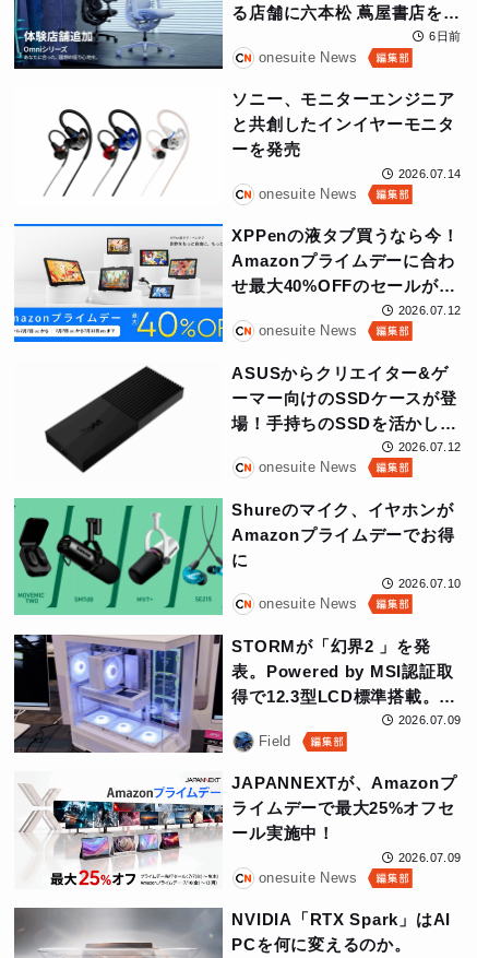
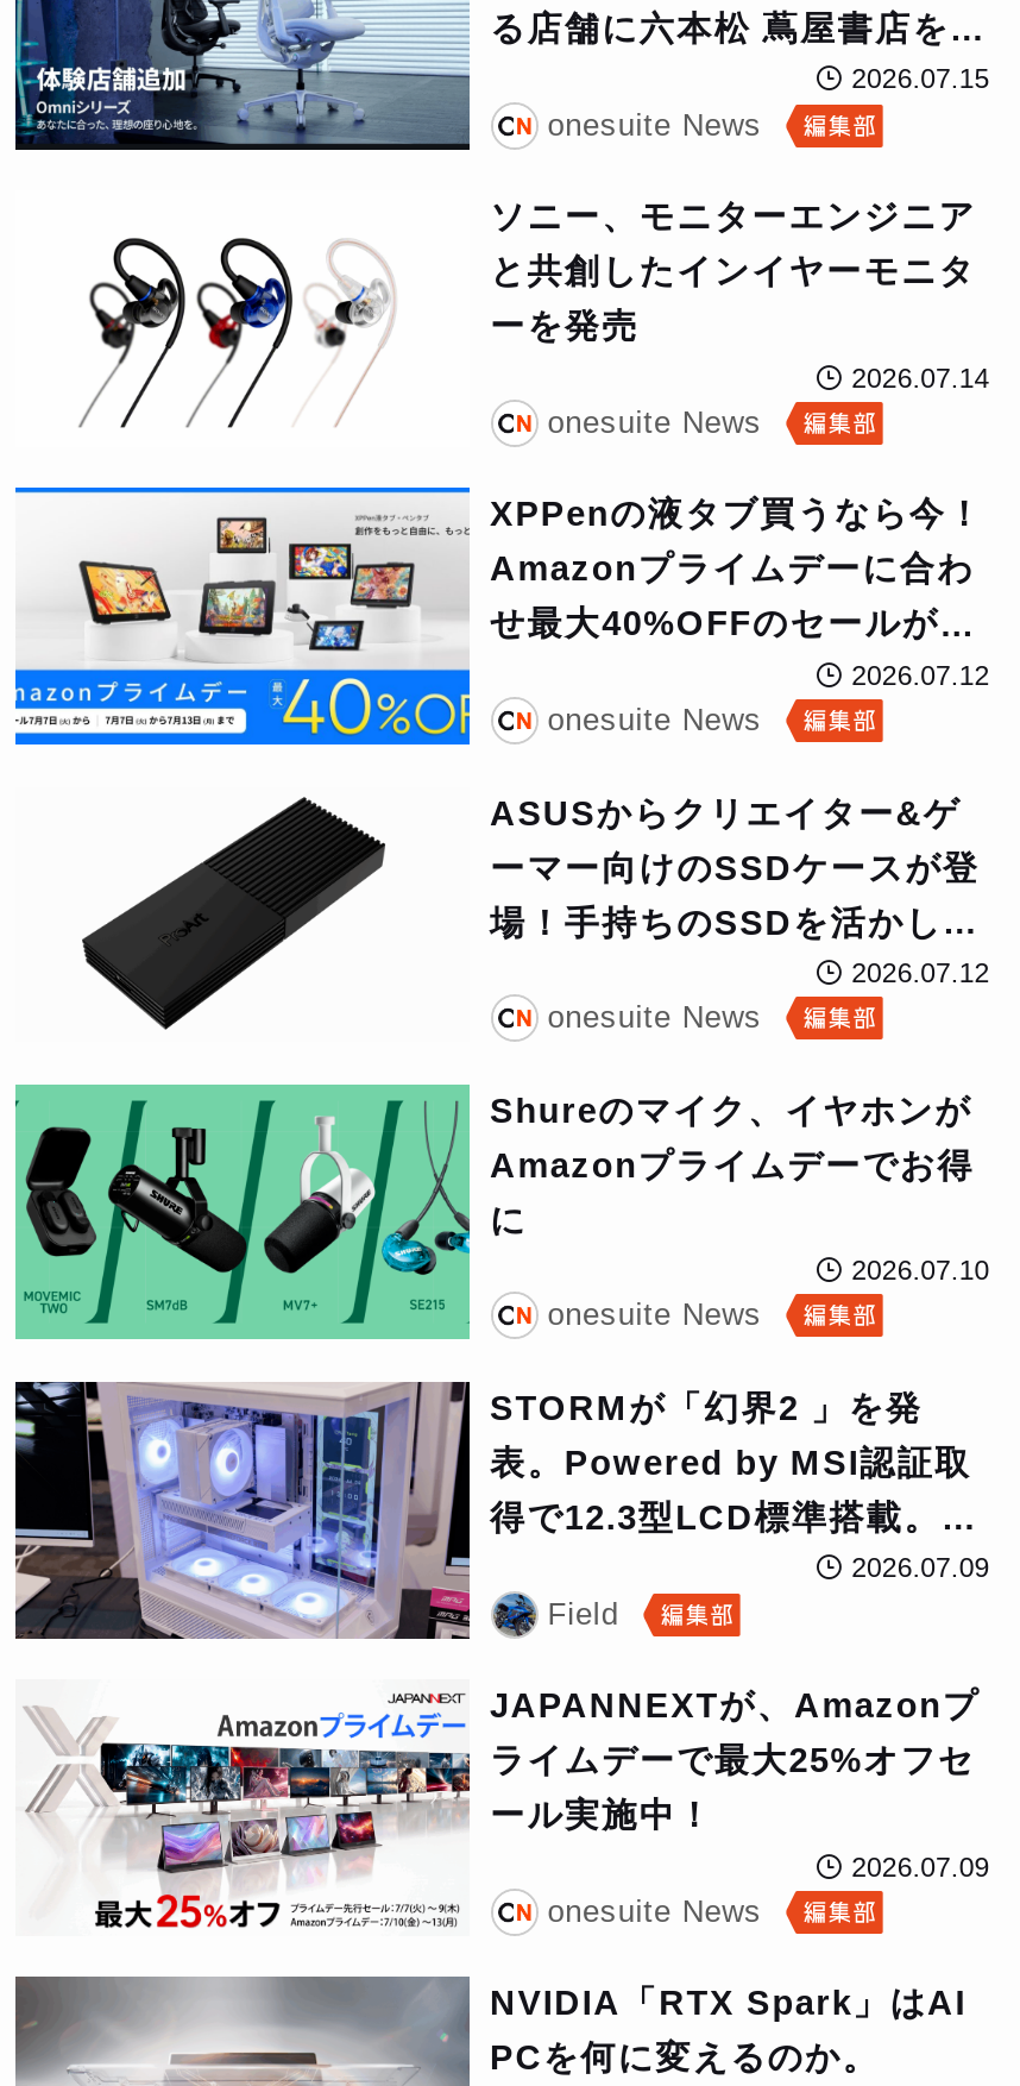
- 6日前
+ 2026.07.15
